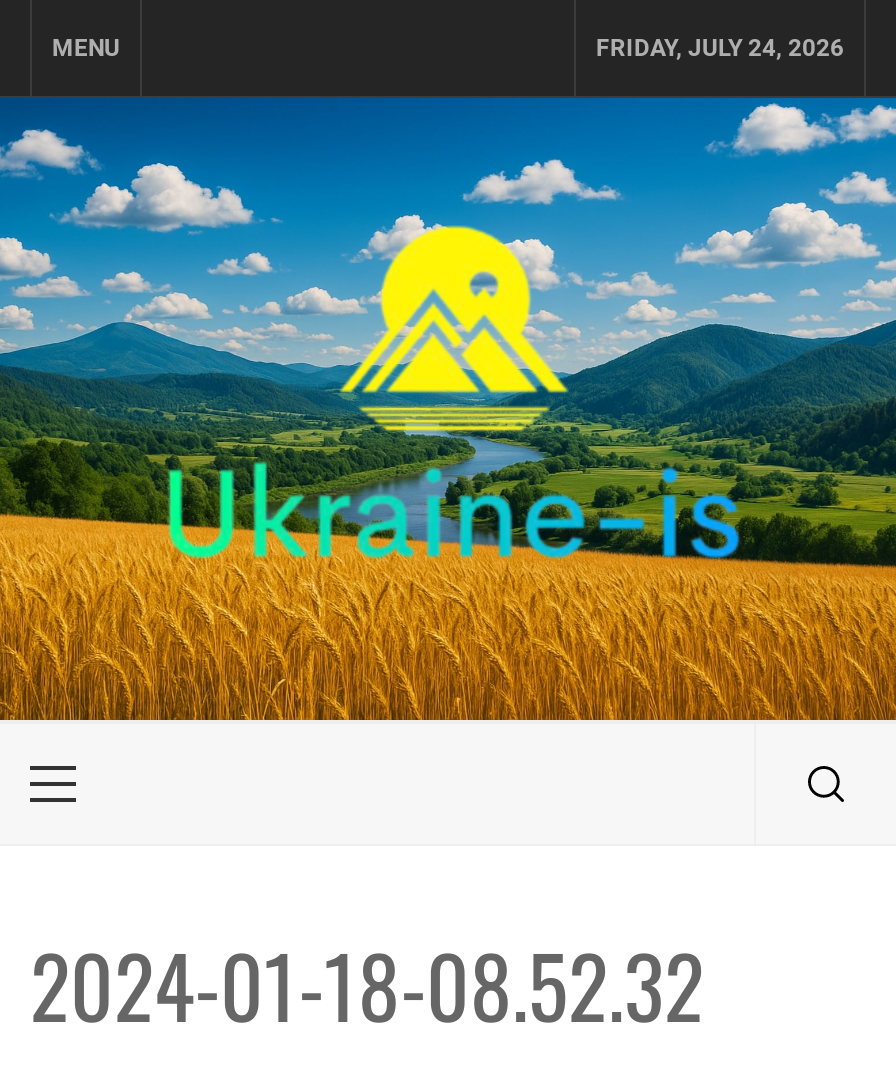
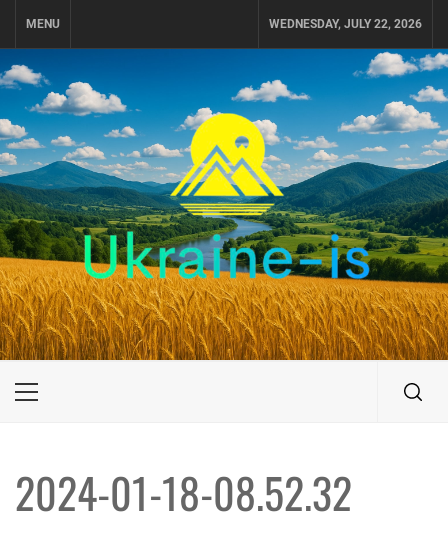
- FRIDAY, JULY 24, 2026
+ WEDNESDAY, JULY 22, 2026
